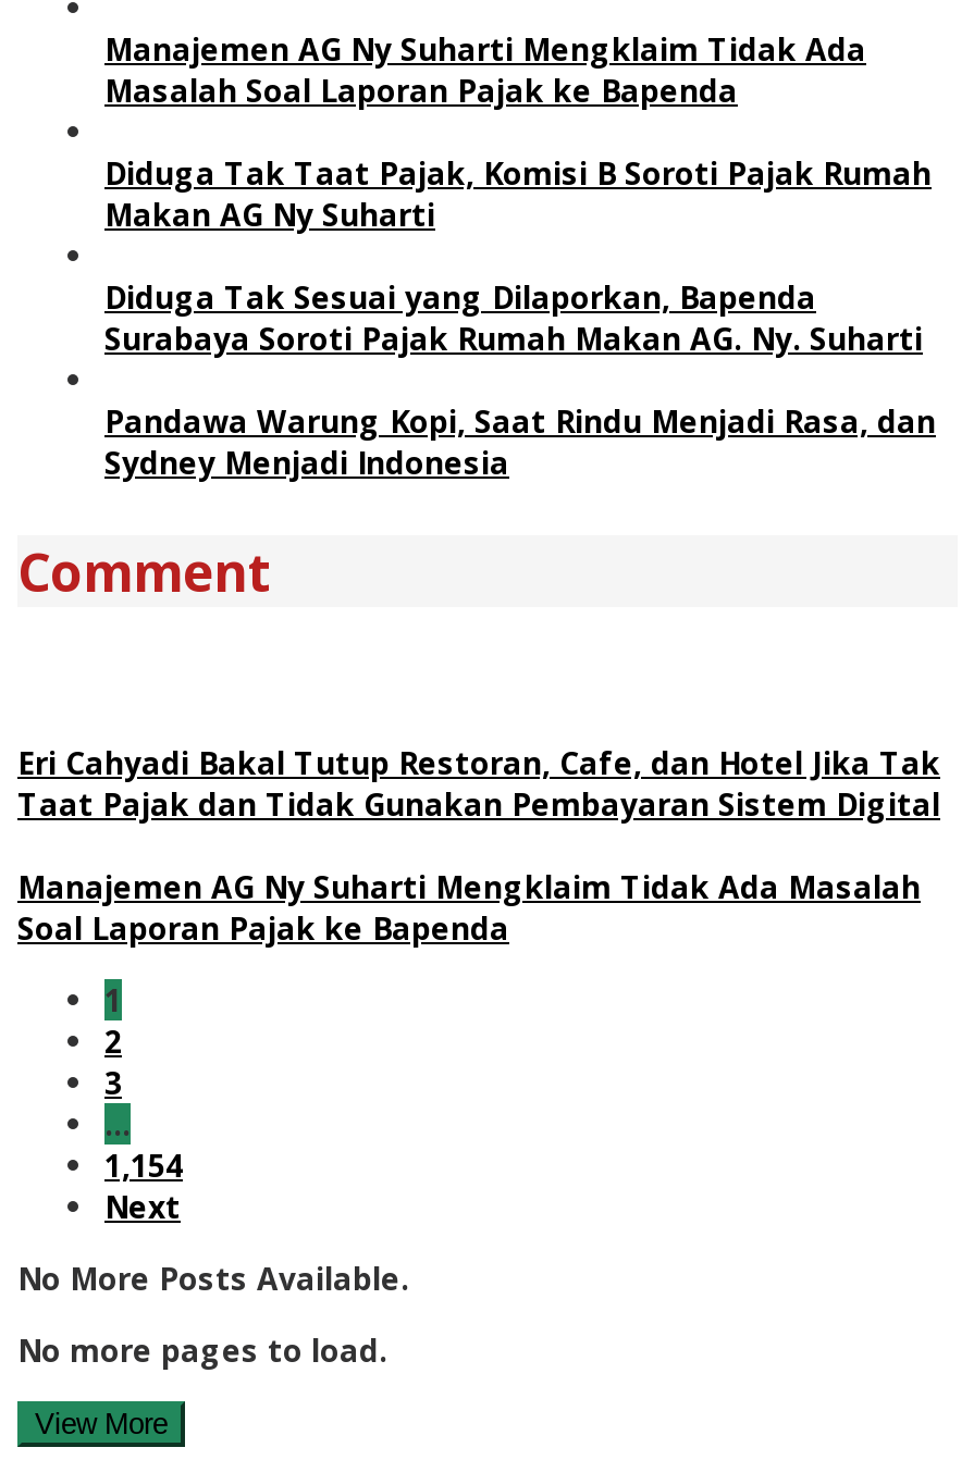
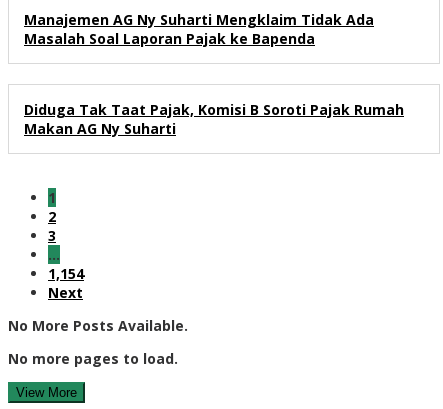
moved down: Diduga Tak Taat Pajak, Komisi B Soroti Pajak Rumah | Makan AG Ny Suharti

- Diduga Tak Sesuai yang Dilaporkan, Bapenda
- Surabaya Soroti Pajak Rumah Makan AG. Ny. Suharti
- Pandawa Warung Kopi, Saat Rindu Menjadi Rasa, dan
- Sydney Menjadi Indonesia
- Comment
- Eri Cahyadi Bakal Tutup Restoran, Cafe, dan Hotel Jika Tak
- Taat Pajak dan Tidak Gunakan Pembayaran Sistem Digital
- Manajemen AG Ny Suharti Mengklaim Tidak Ada Masalah
- Soal Laporan Pajak ke Bapenda
